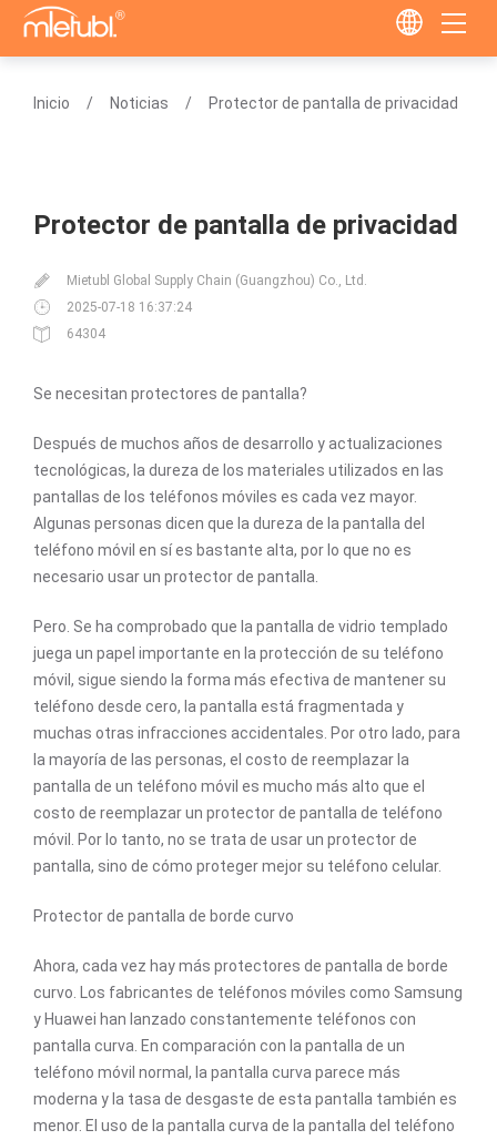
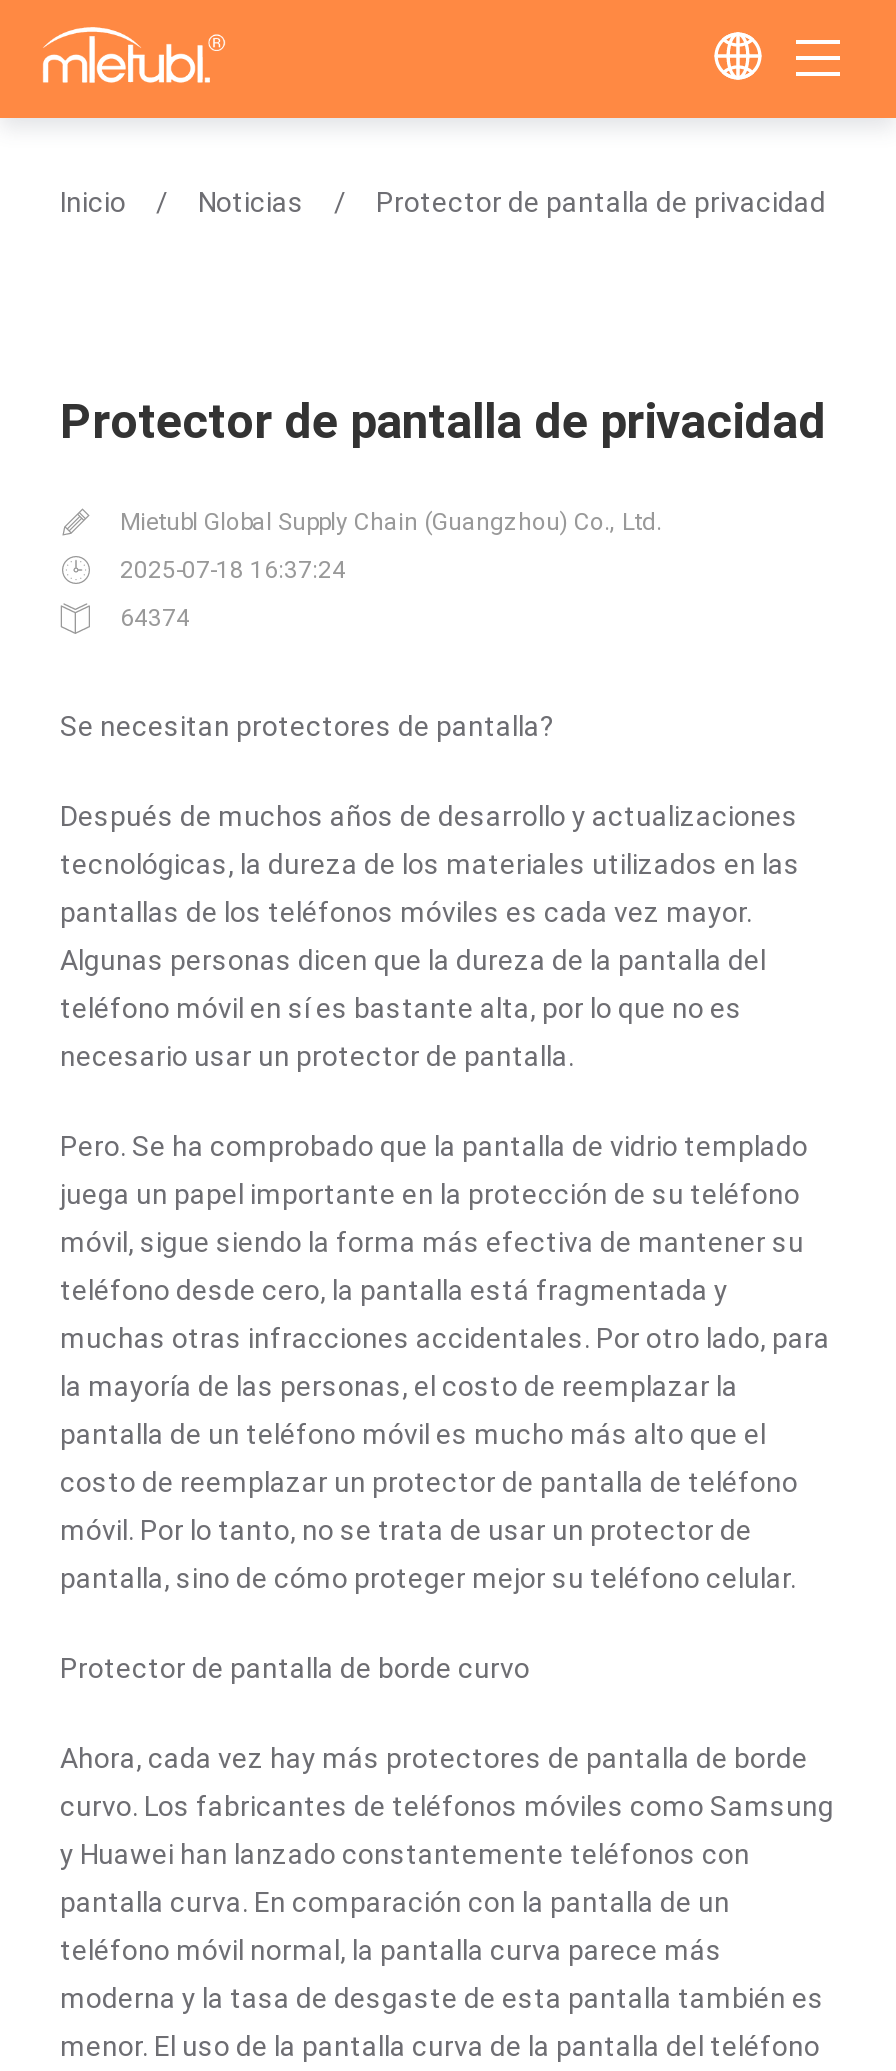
- 64304
+ 64374
